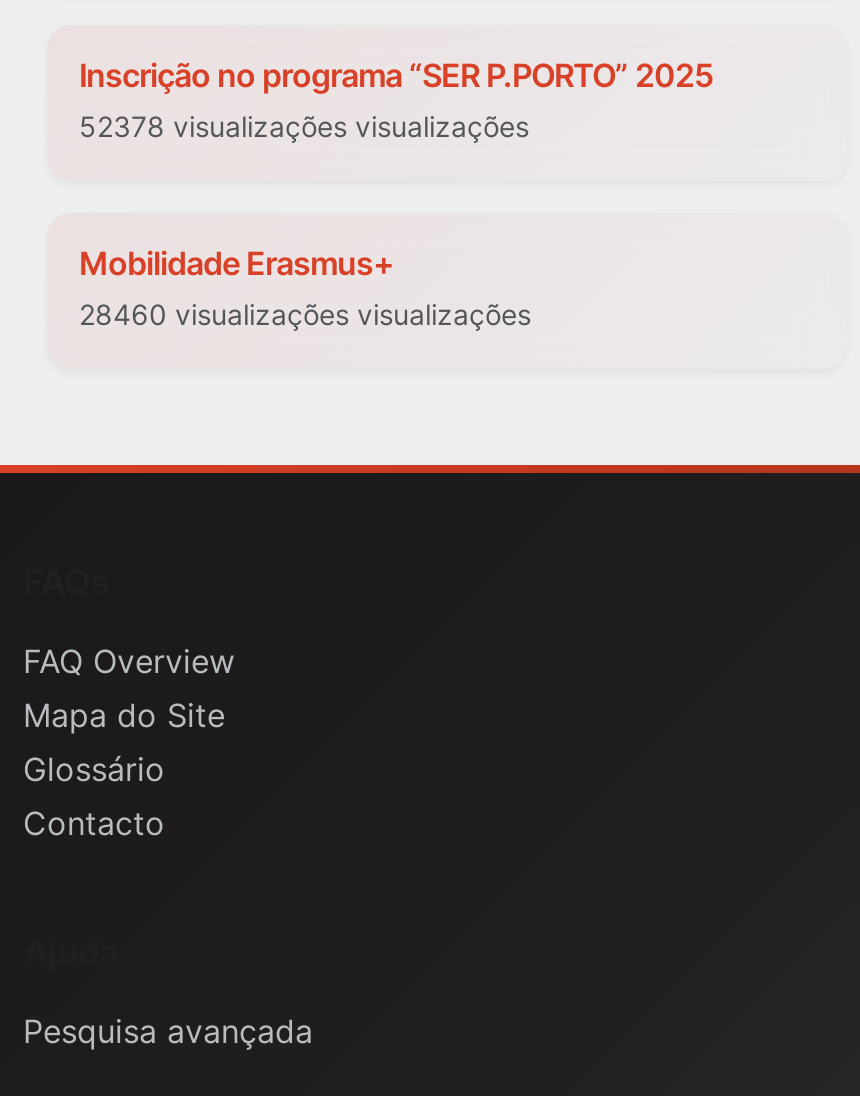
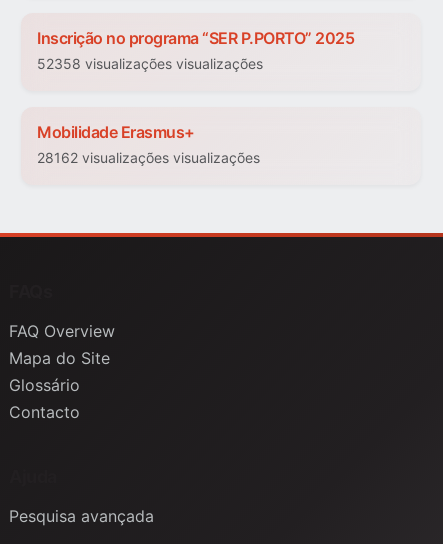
- 52378 visualizações visualizações
+ 52358 visualizações visualizações

- 28460 visualizações visualizações
+ 28162 visualizações visualizações
